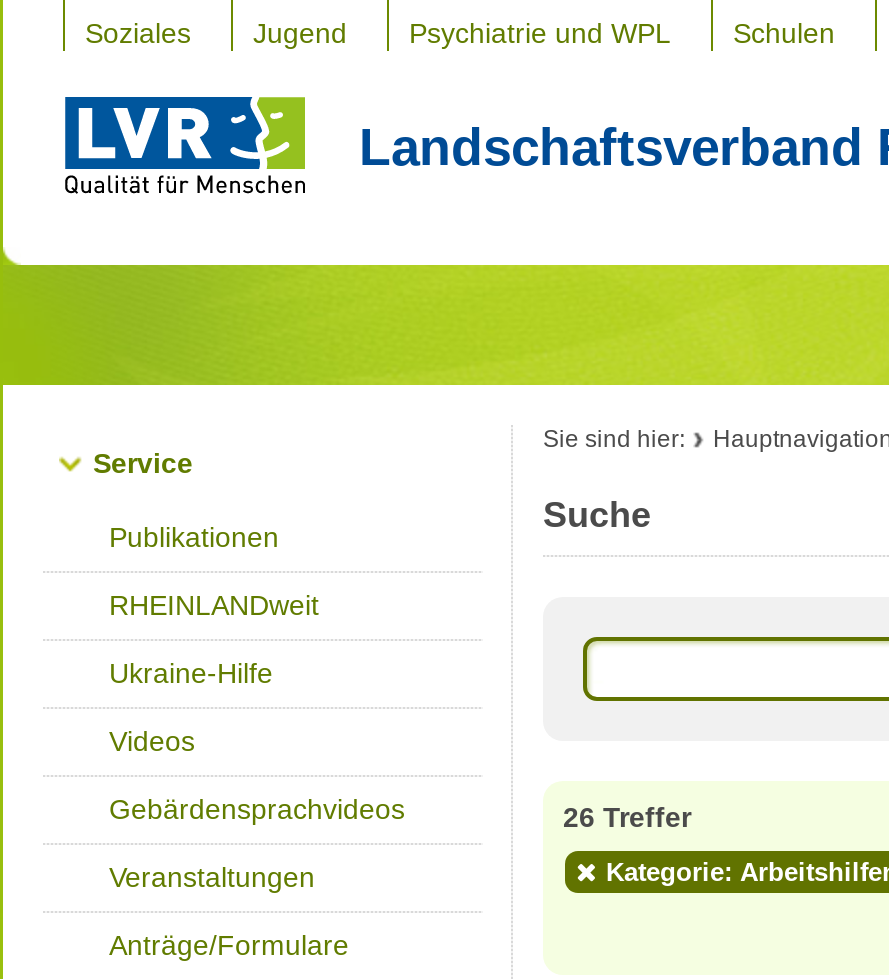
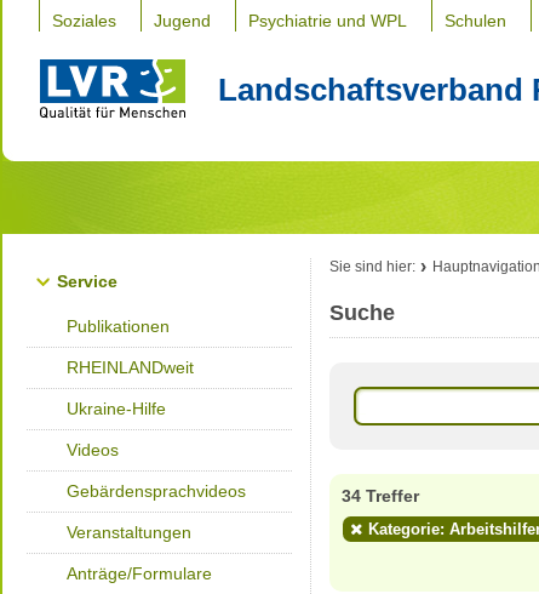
- 26 Treffer
+ 34 Treffer
